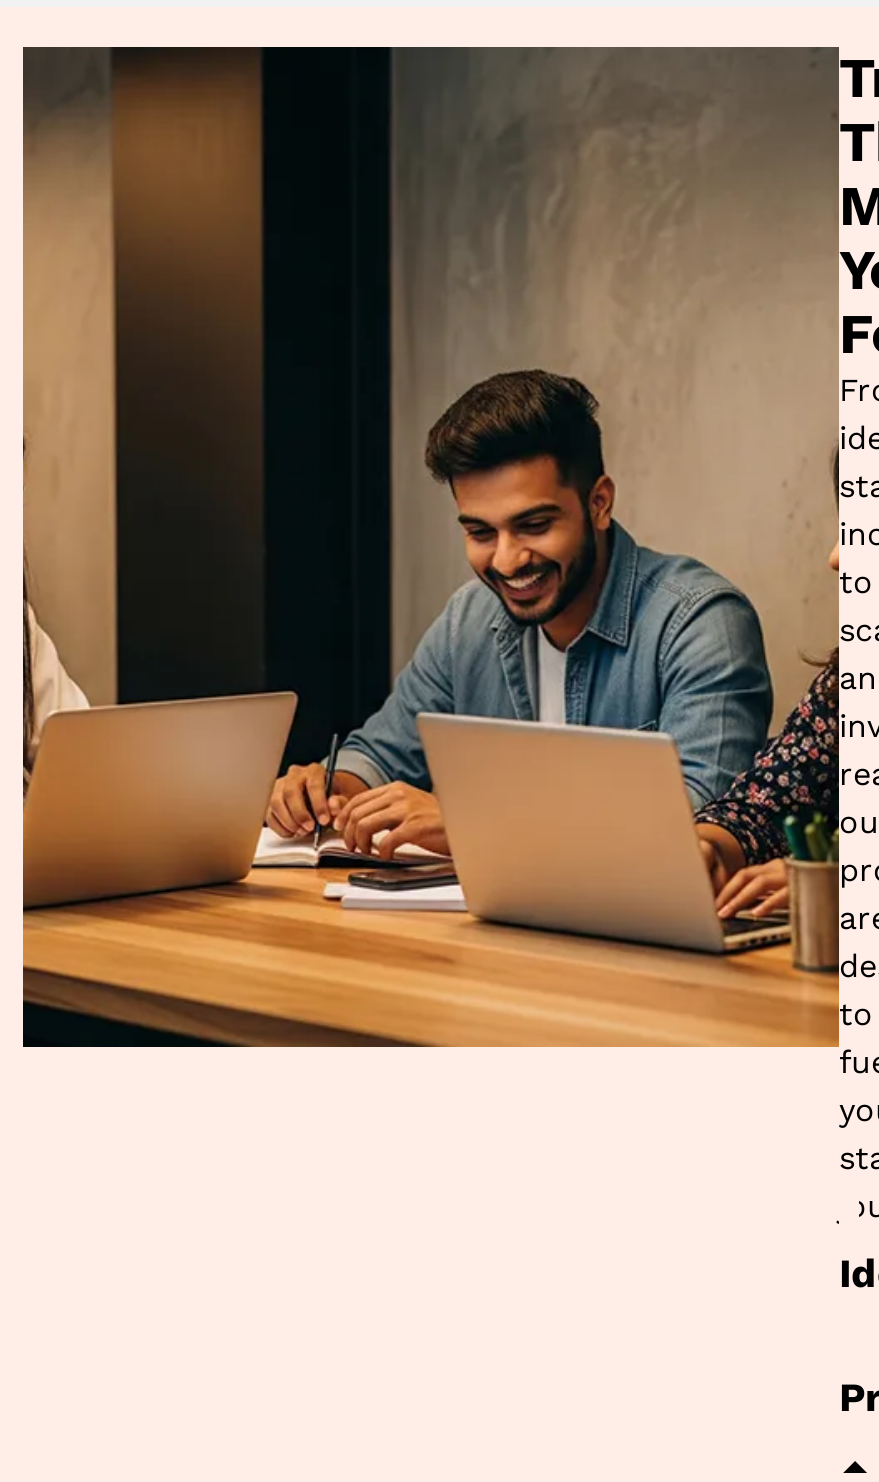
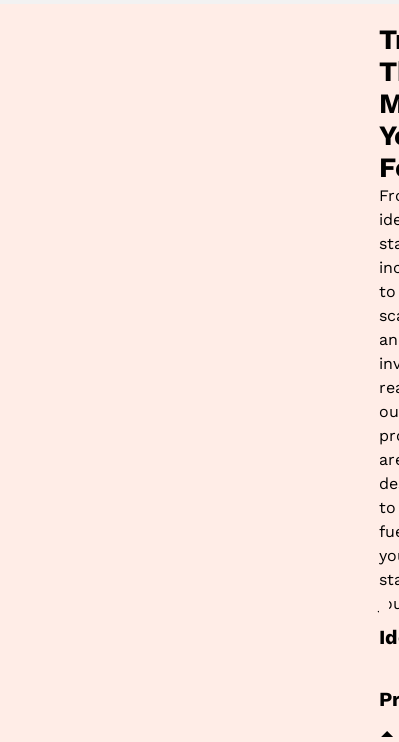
- [image]
